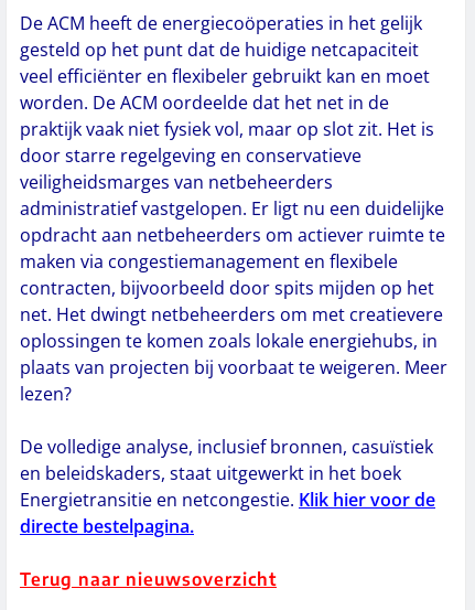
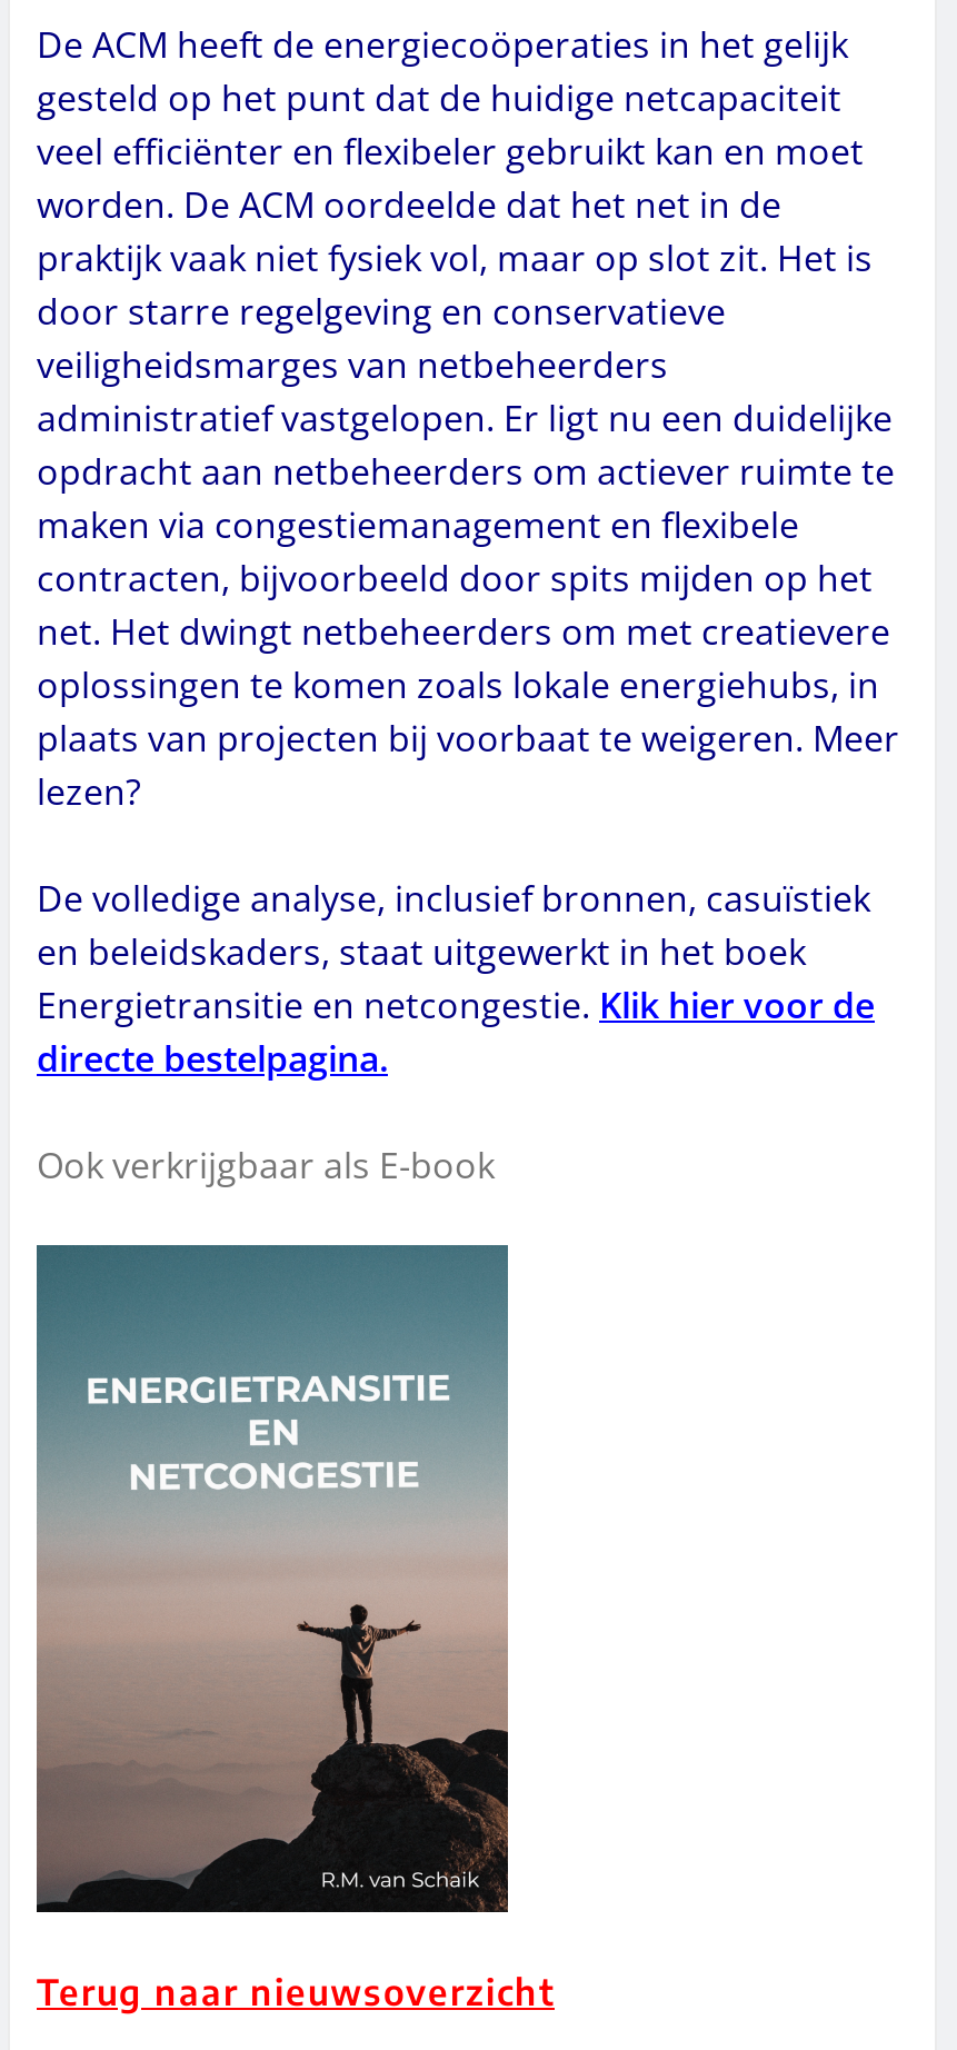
+ [image]

+ Ook verkrijgbaar als E-book
